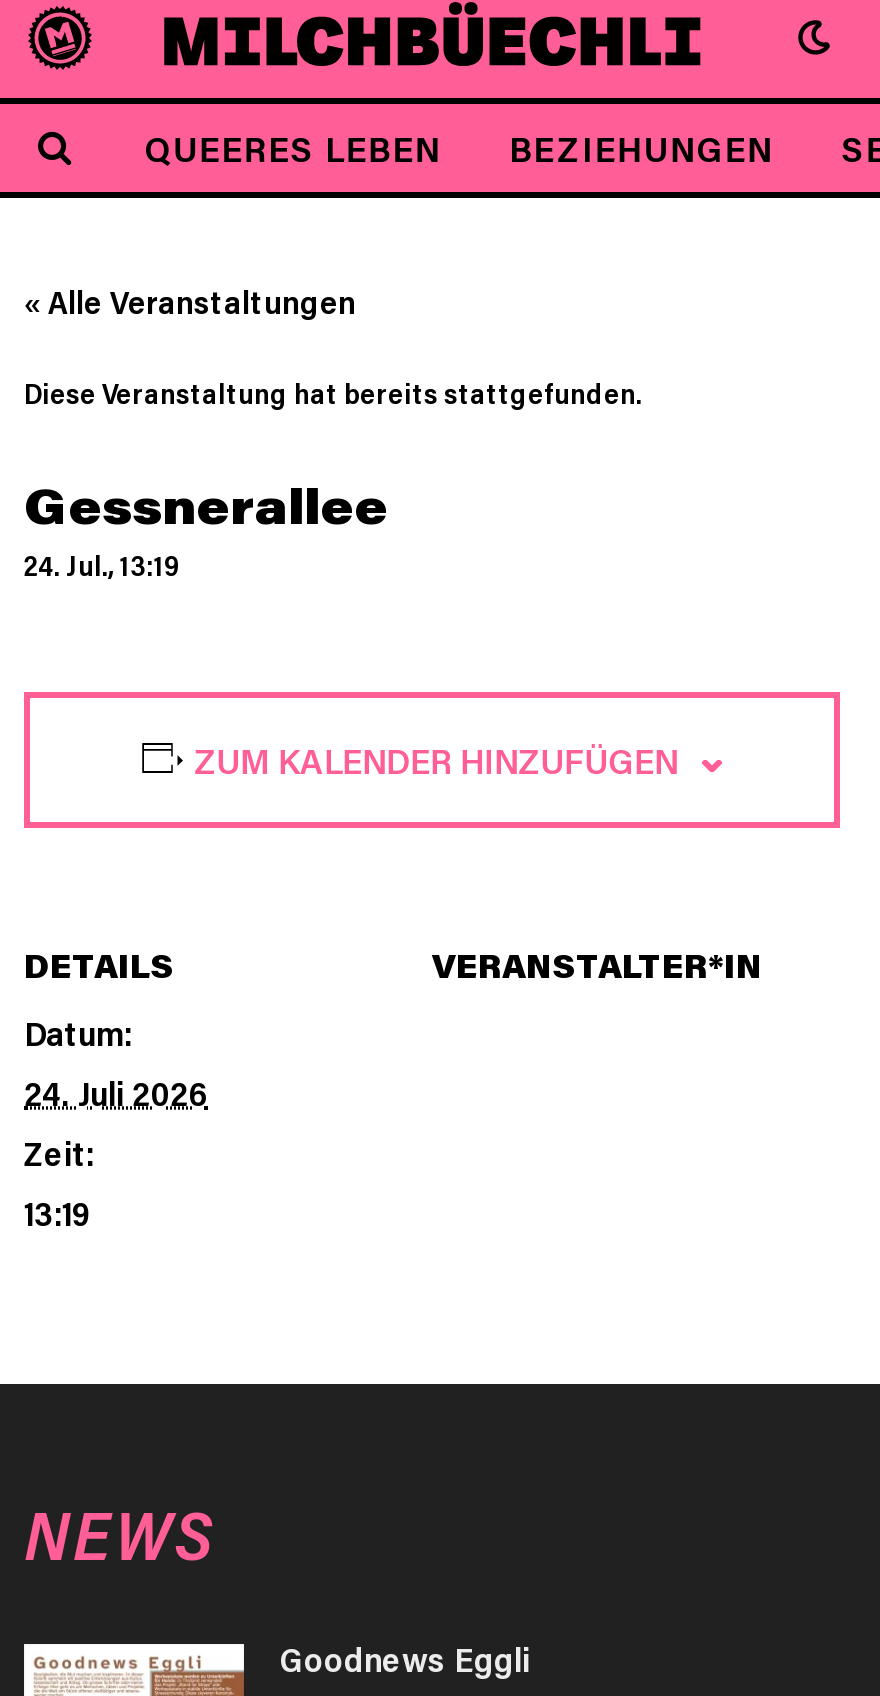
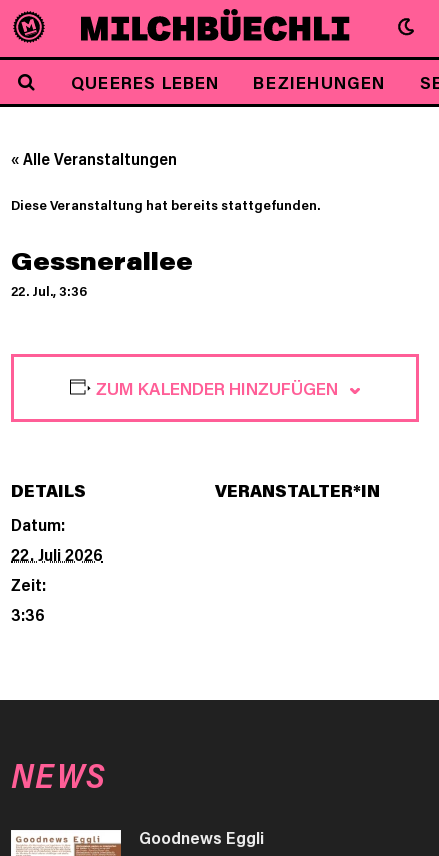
- 24. Jul., 13:19
+ 22. Jul., 3:36

- 24. Juli 2026
+ 22. Juli 2026

- 13:19
+ 3:36
